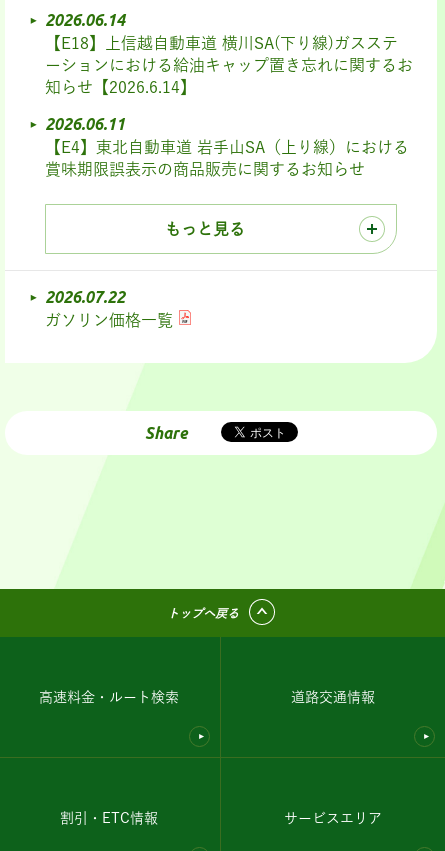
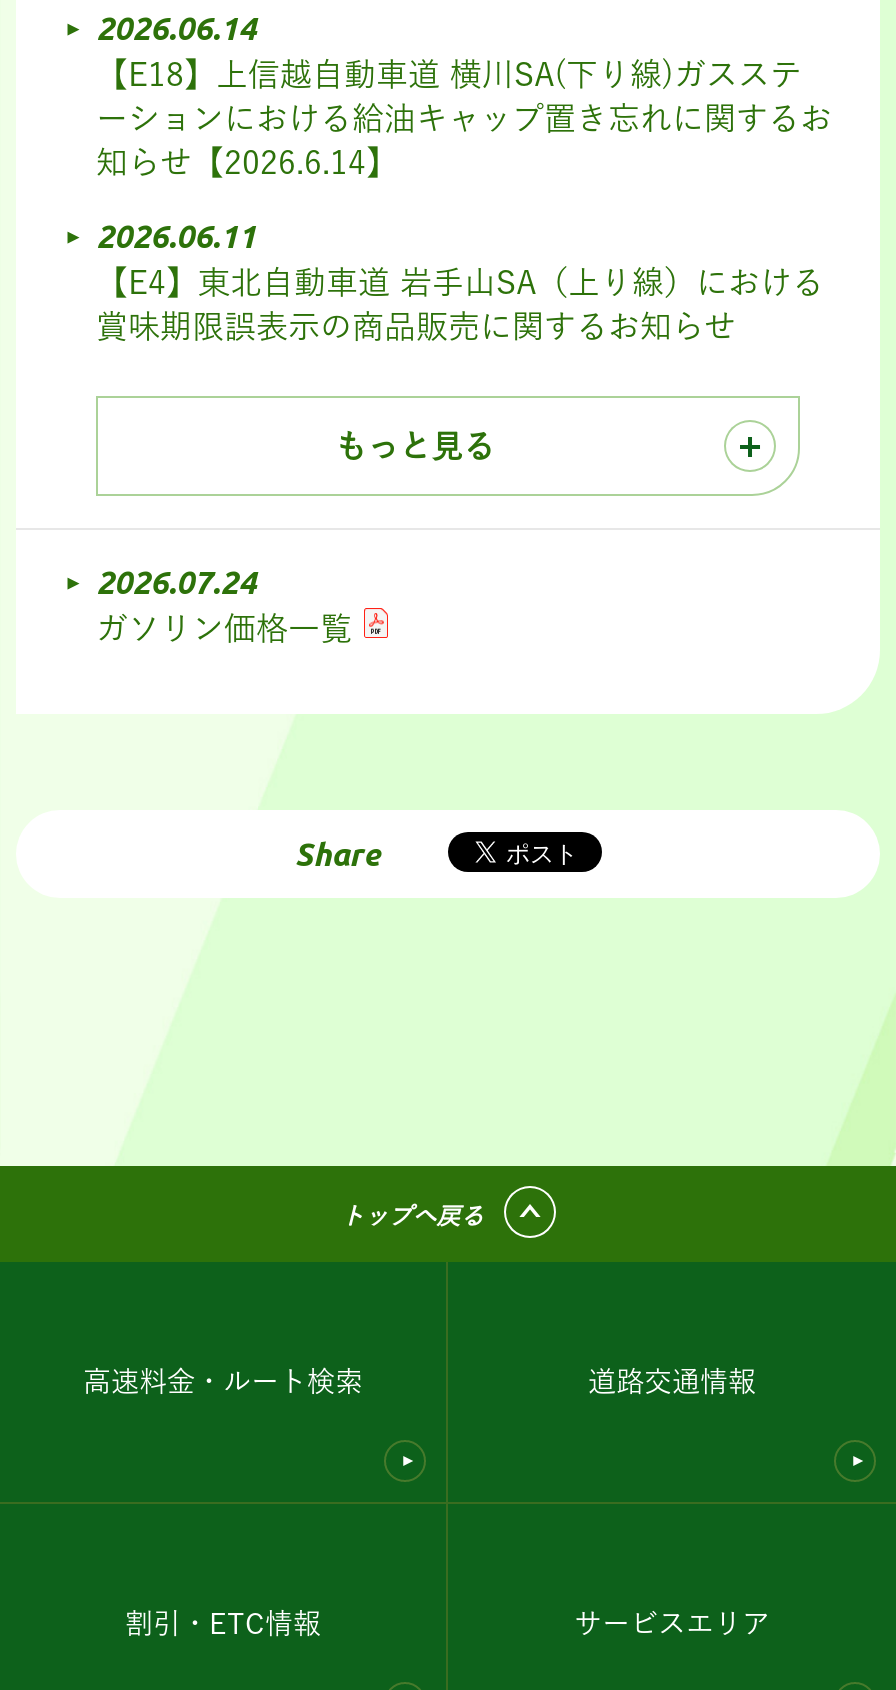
- 2026.07.22
+ 2026.07.24
